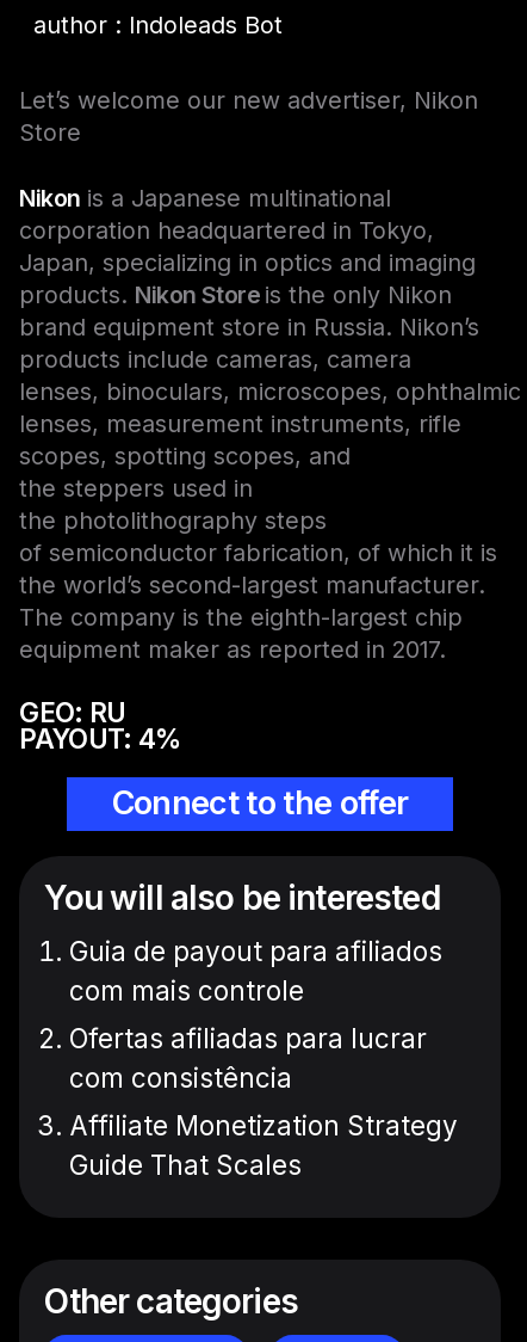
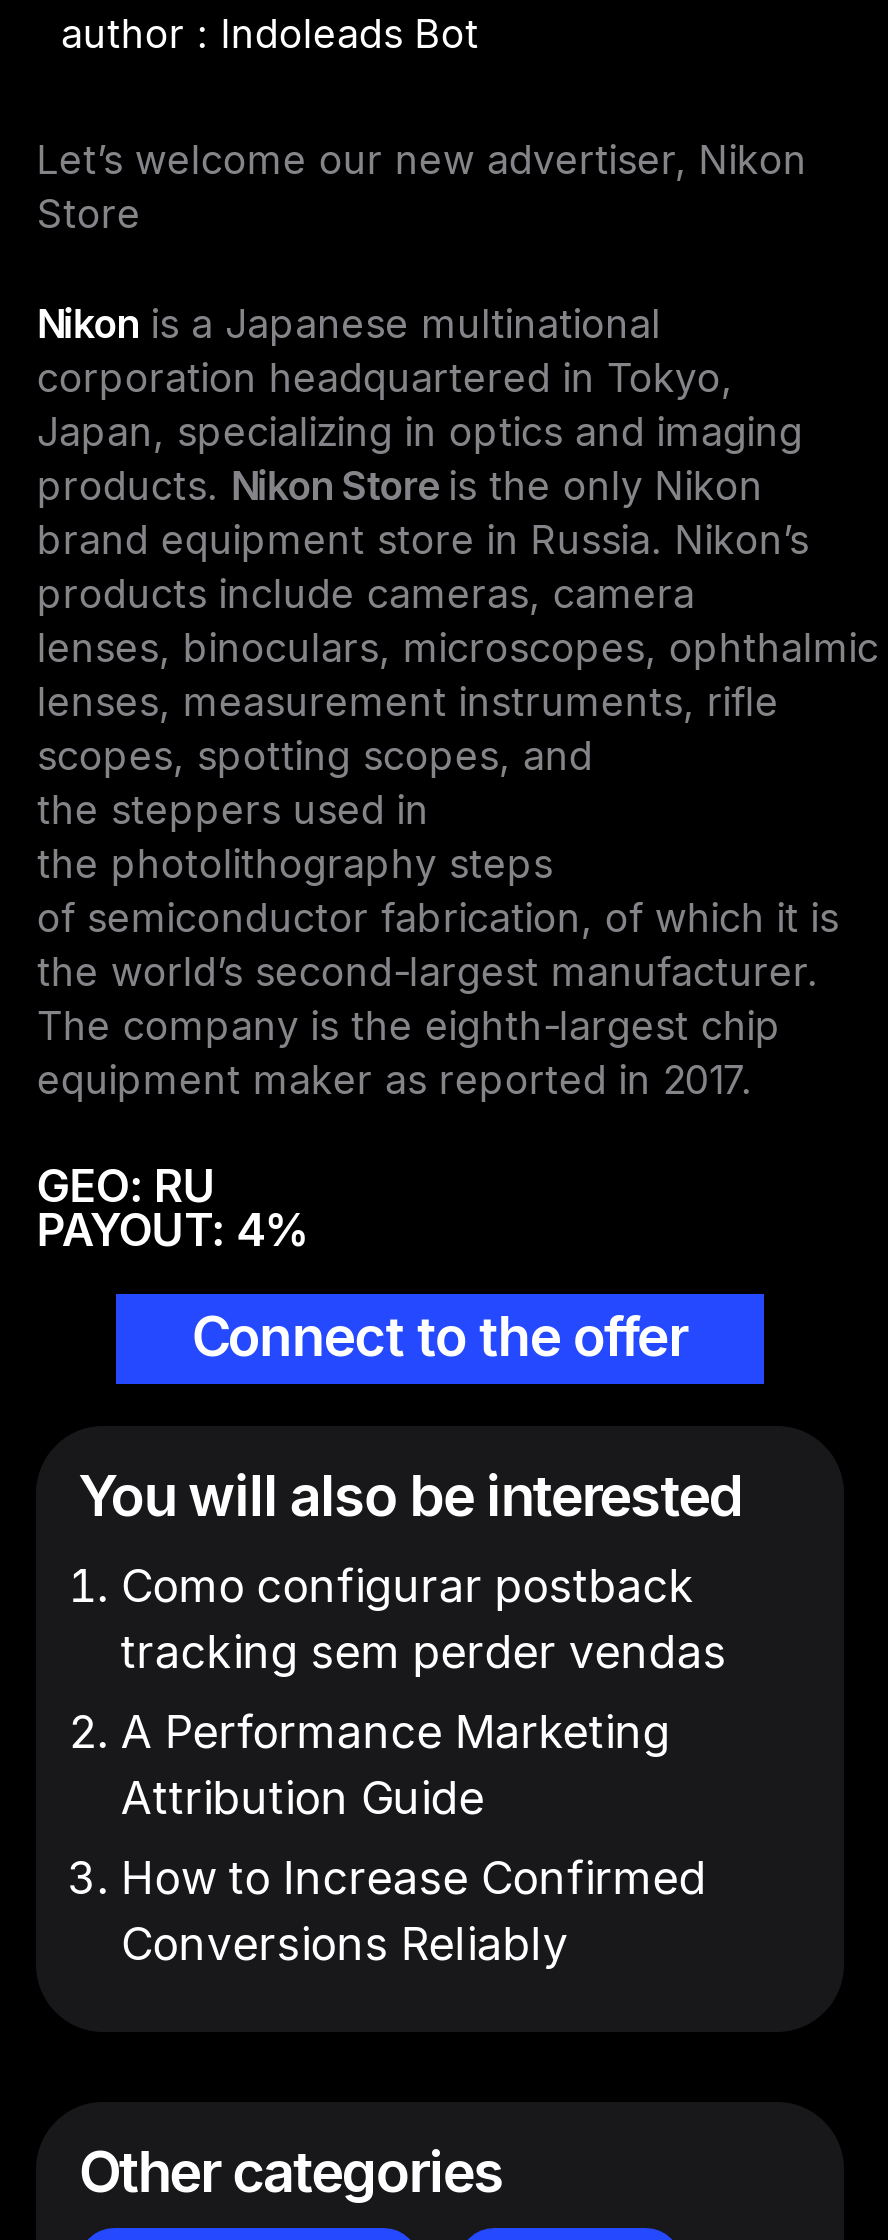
- Guia de payout para afiliados
- com mais controle
+ Como configurar postback
+ tracking sem perder vendas

- Ofertas afiliadas para lucrar
- com consistência
+ A Performance Marketing
+ Attribution Guide

- Affiliate Monetization Strategy
- Guide That Scales
+ How to Increase Confirmed
+ Conversions Reliably
